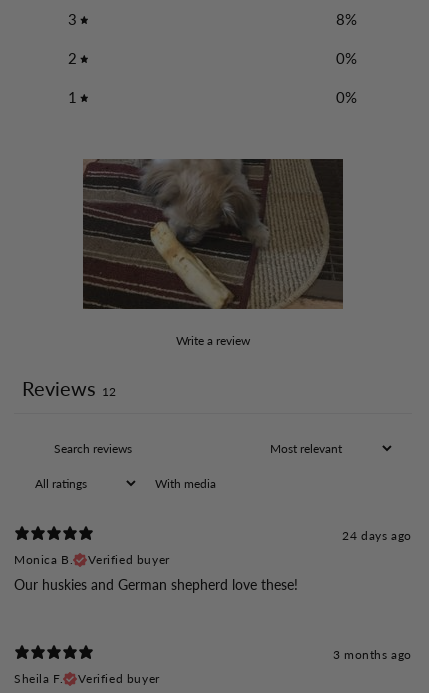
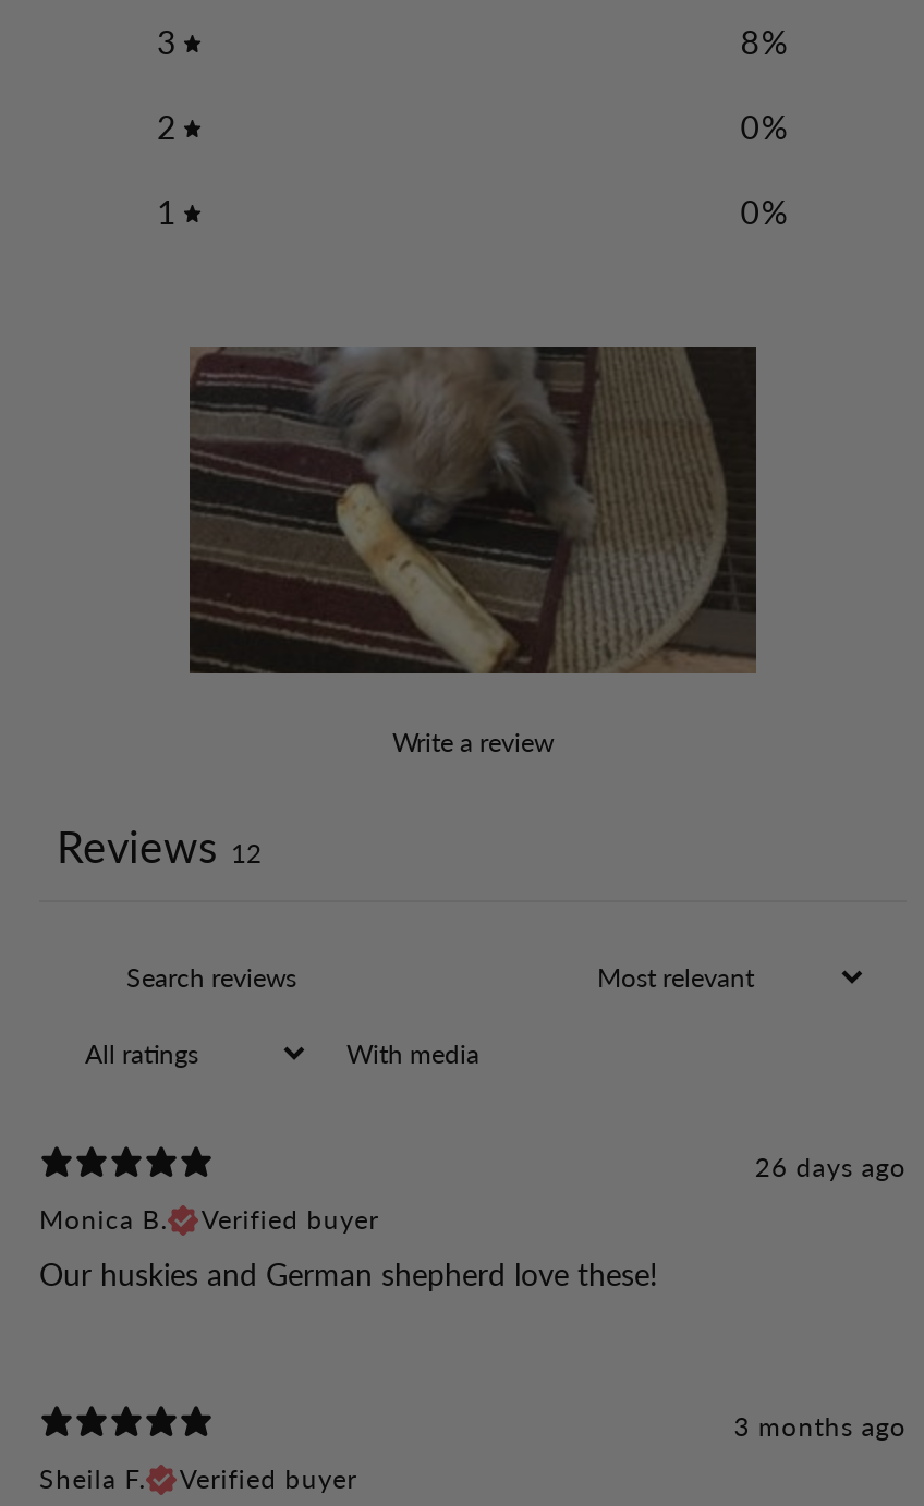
- 24 days ago
+ 26 days ago
